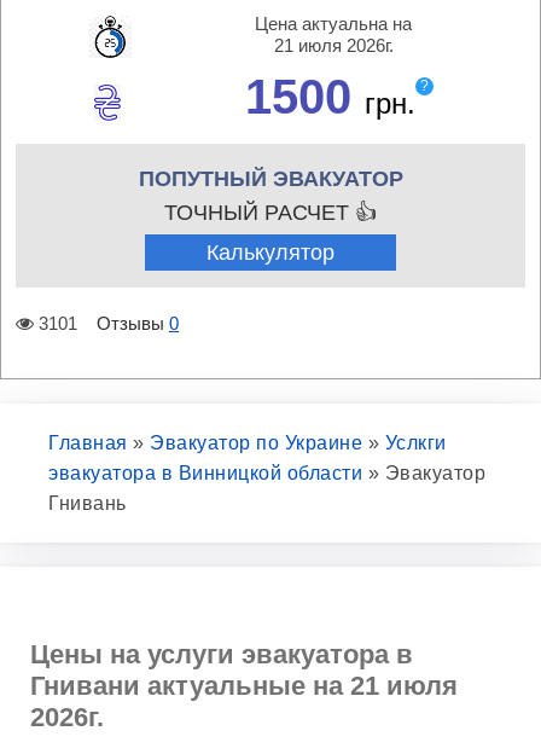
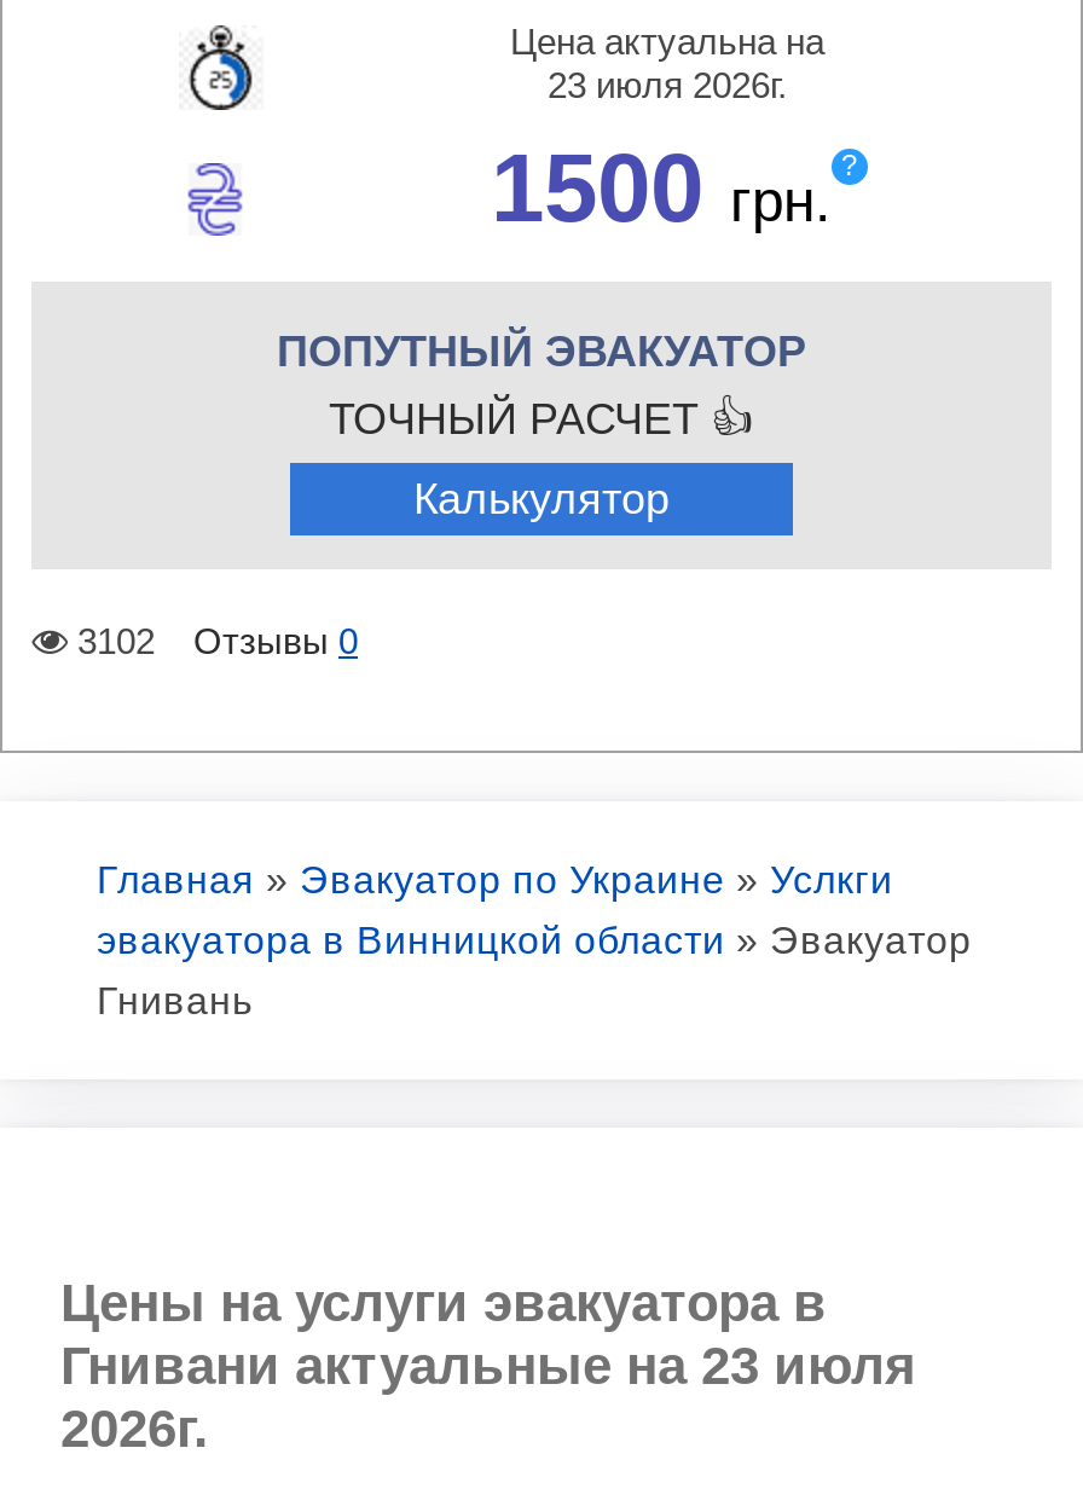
- 21 июля 2026г.
+ 23 июля 2026г.

- 3101 Отзывы 0
+ 3102 Отзывы 0

- Гнивани актуальные на 21 июля
+ Гнивани актуальные на 23 июля
